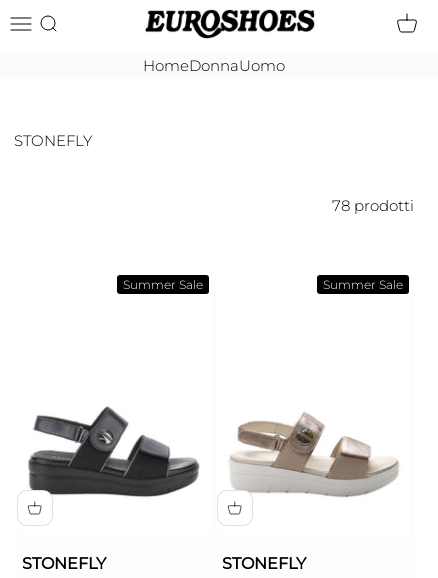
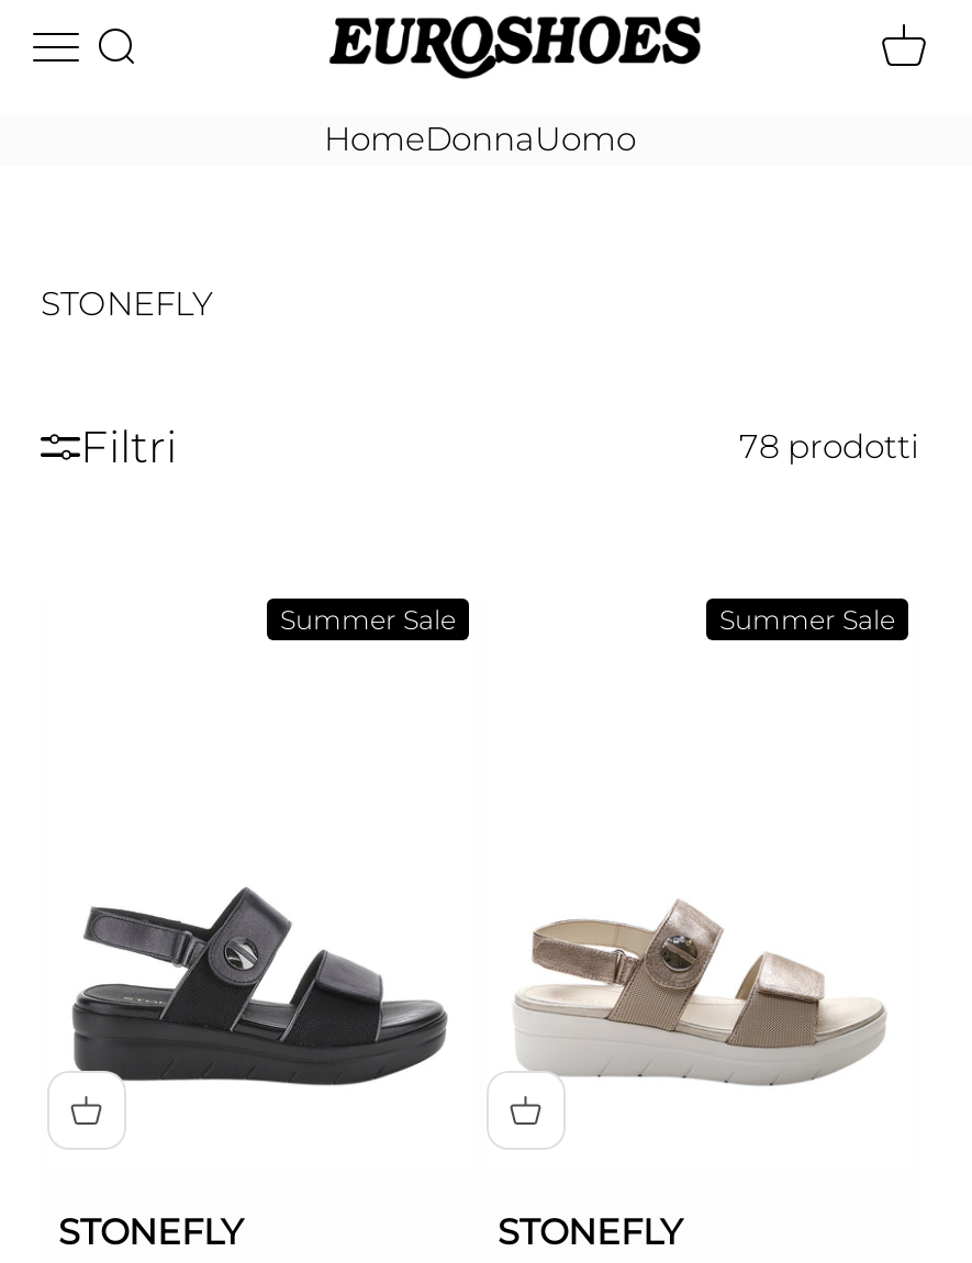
+ Filtri
